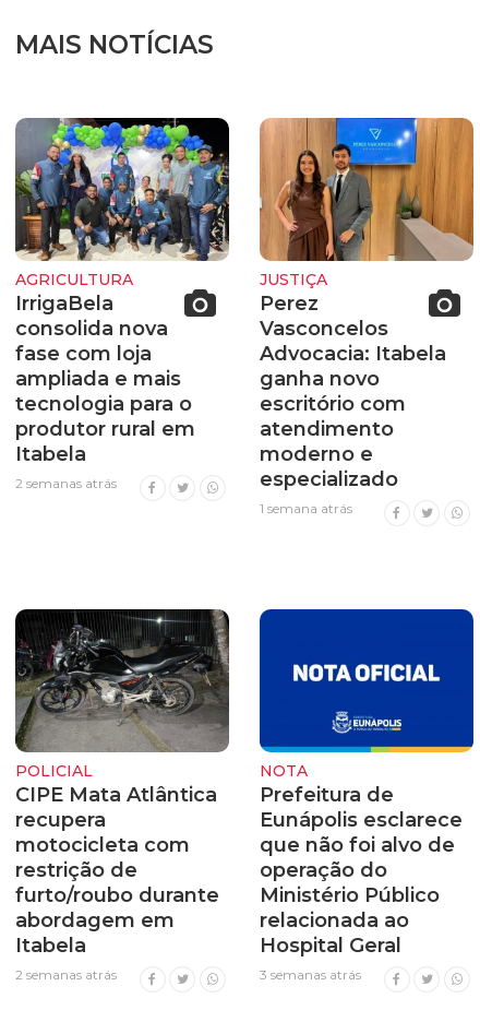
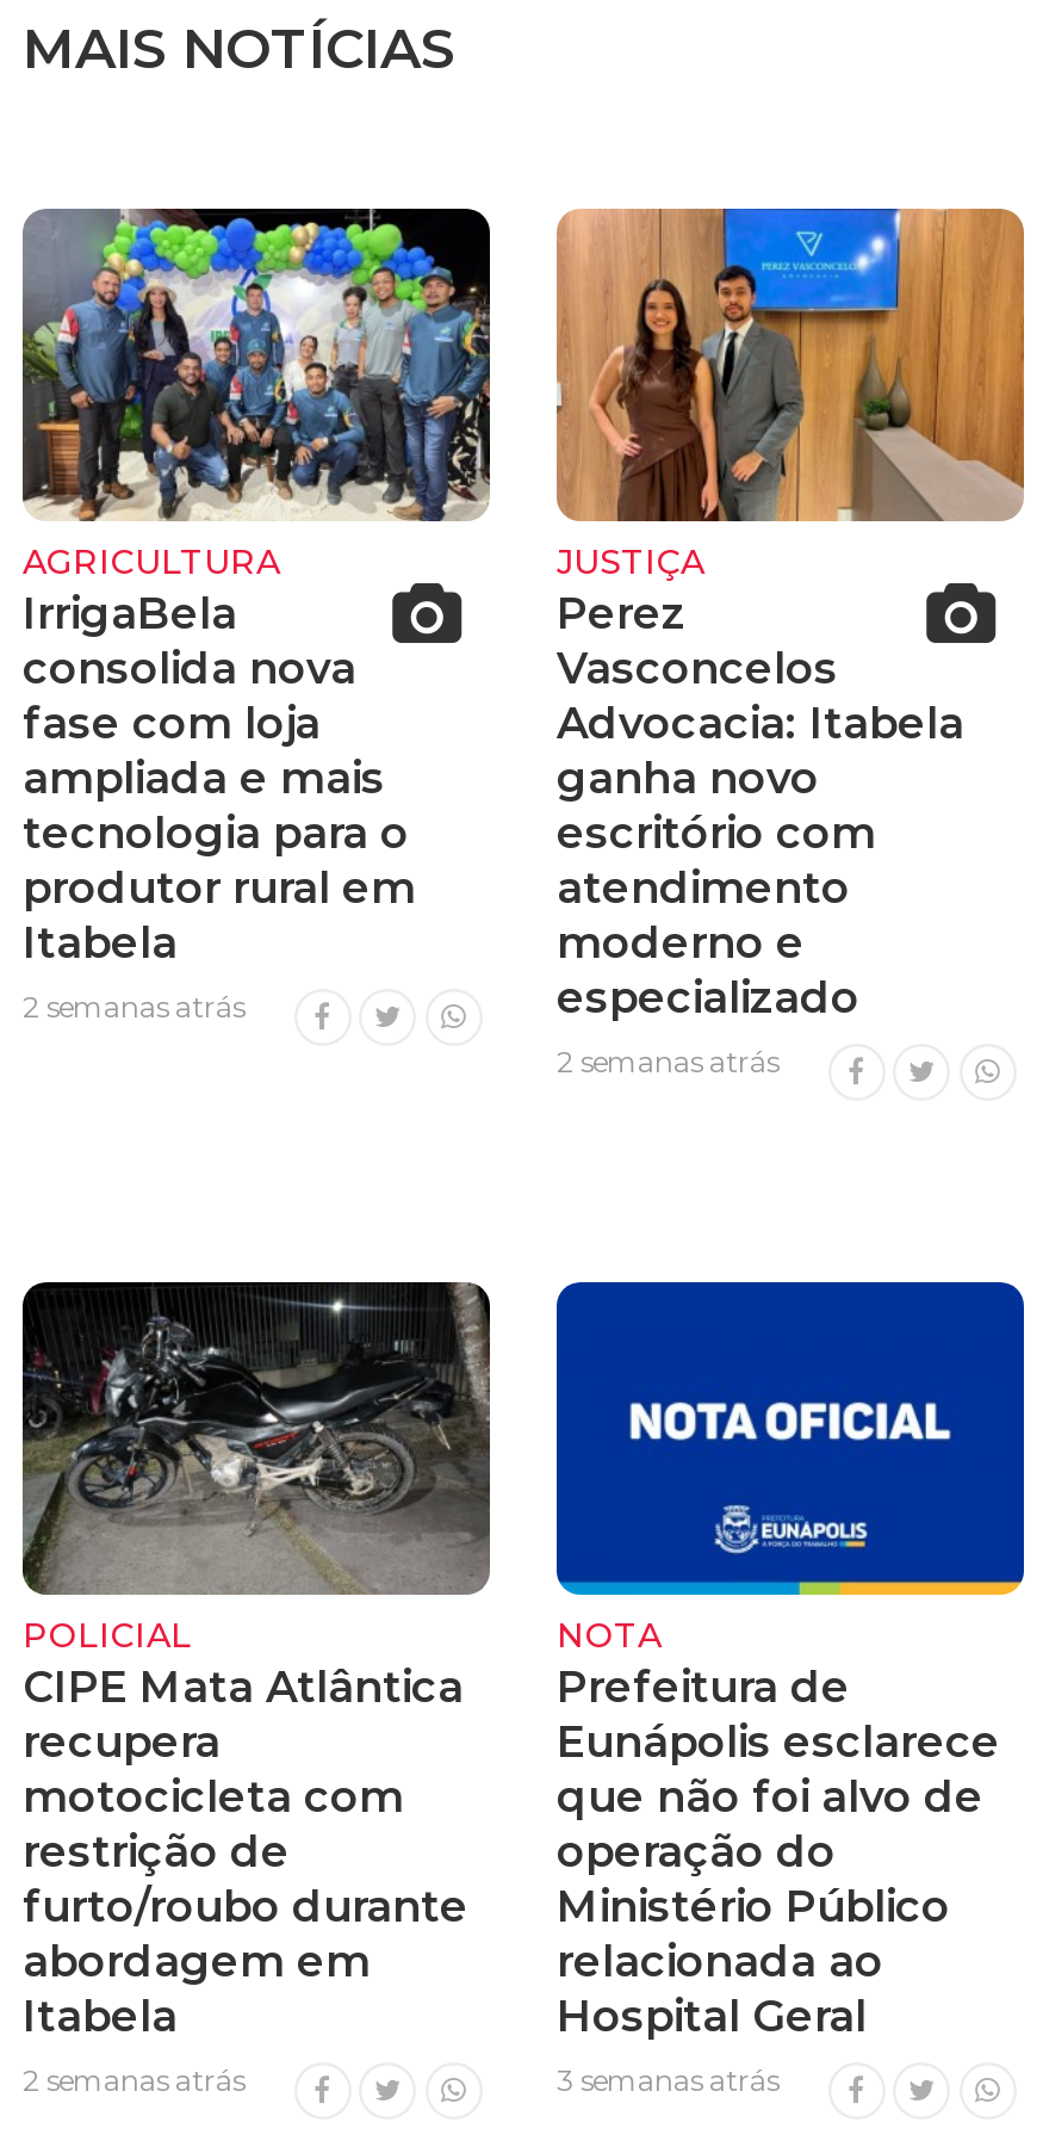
- 1 semana atrás
+ 2 semanas atrás
